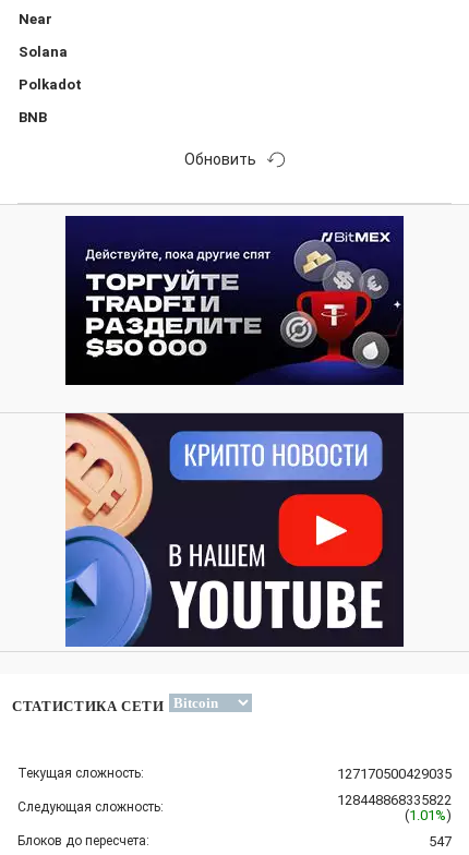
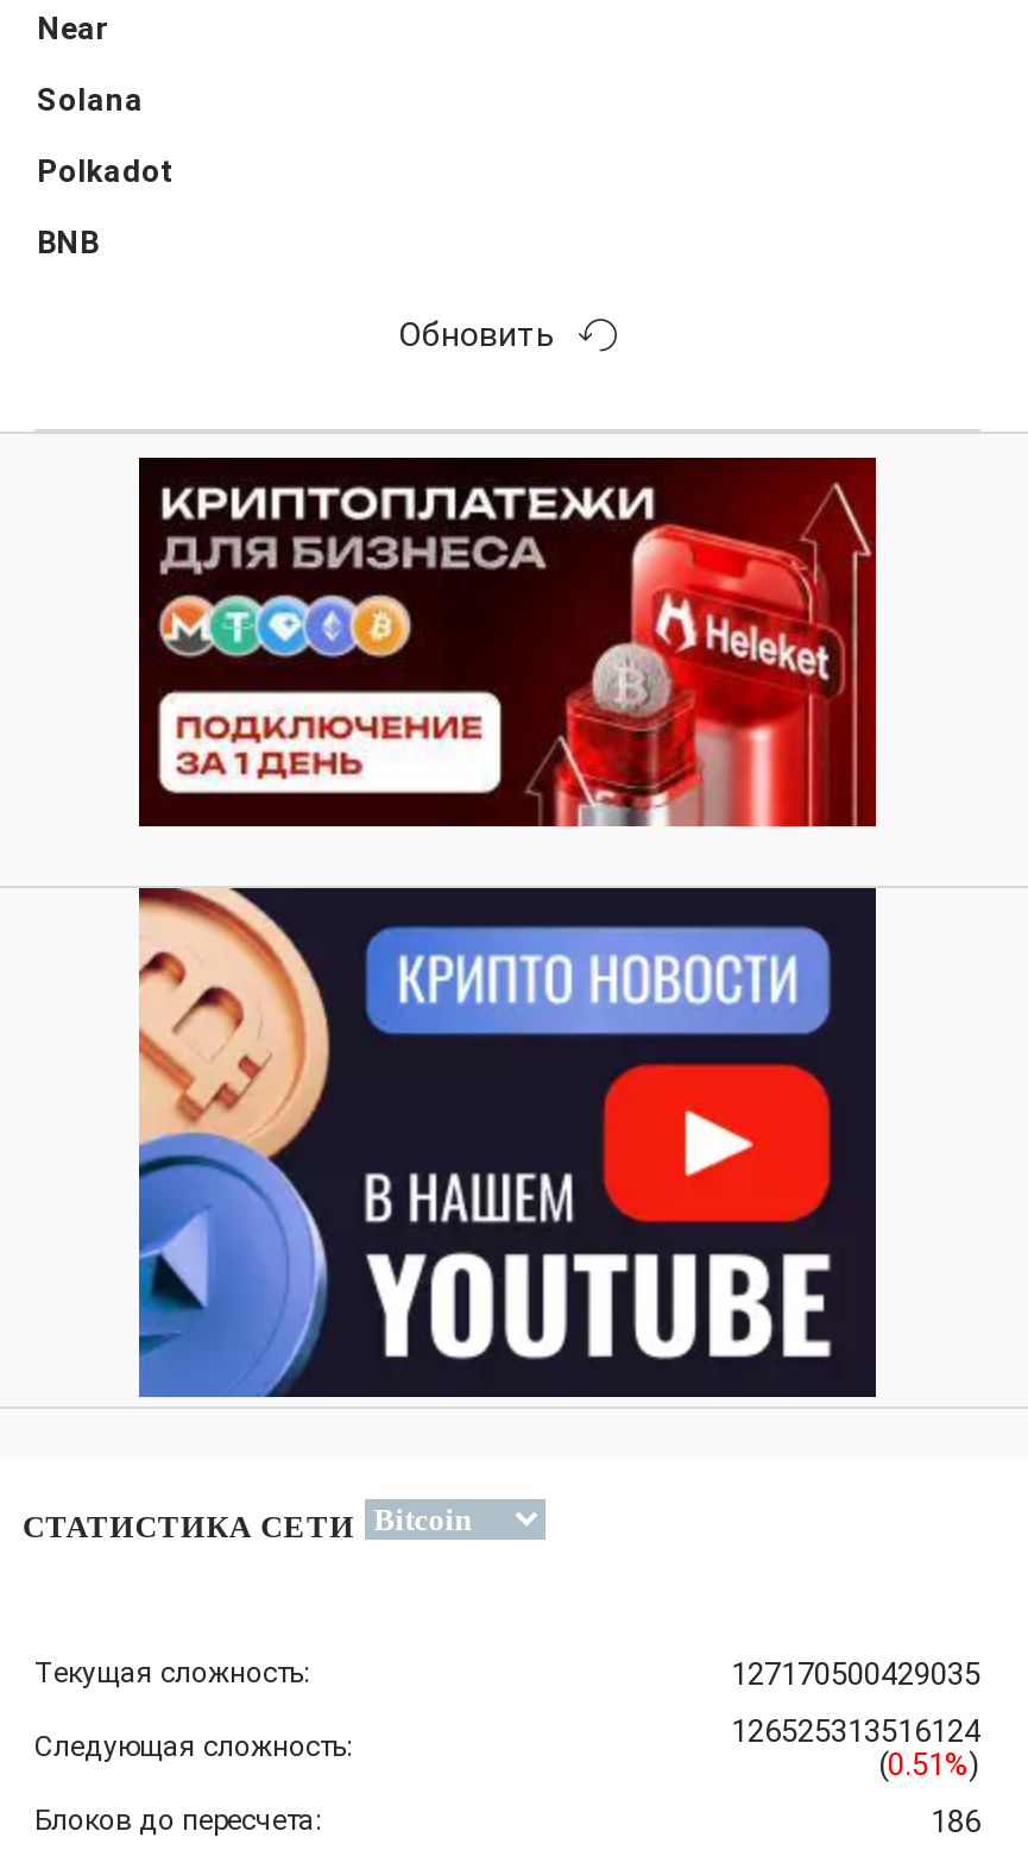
- [image]
+ [image]

- 128448868335822
+ 126525313516124

- (1.01%)
+ (0.51%)

- 547
+ 186
